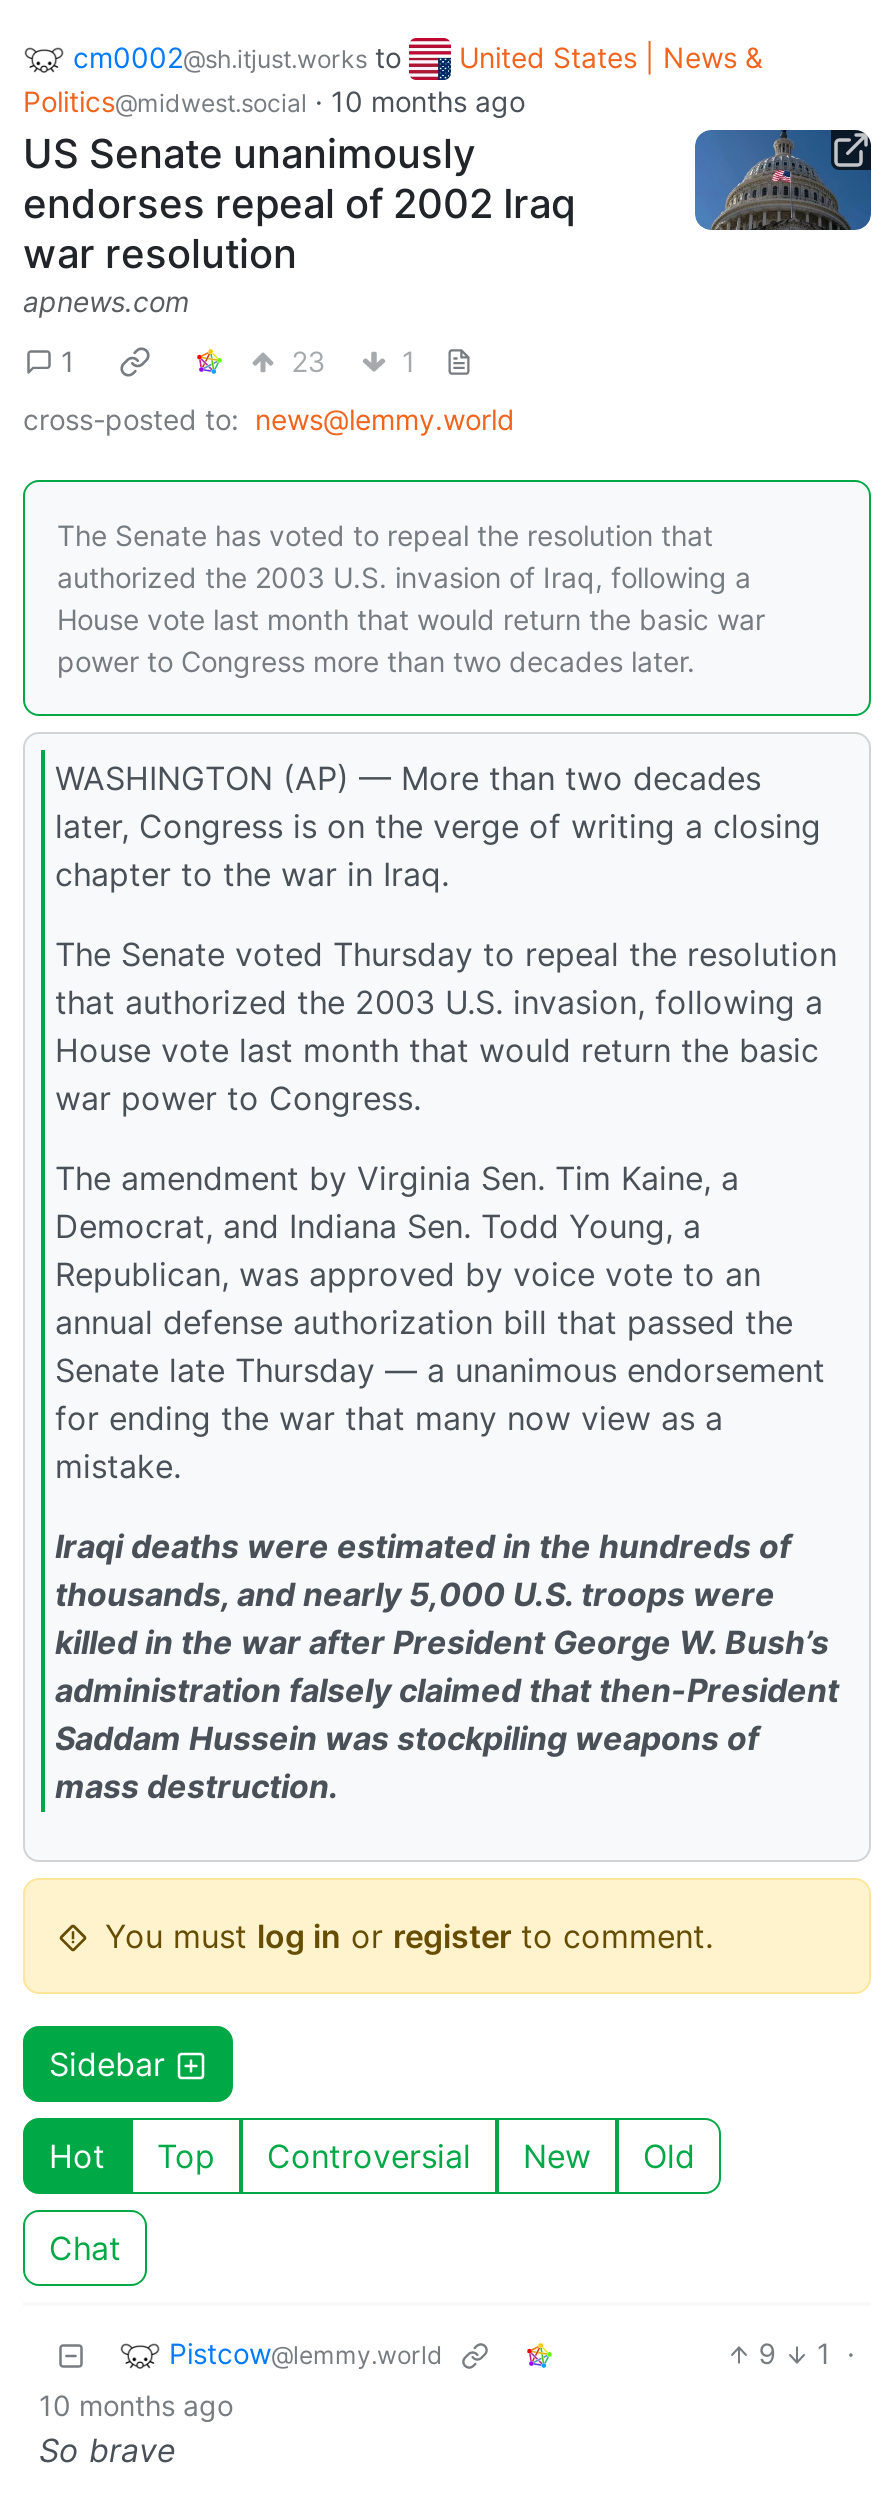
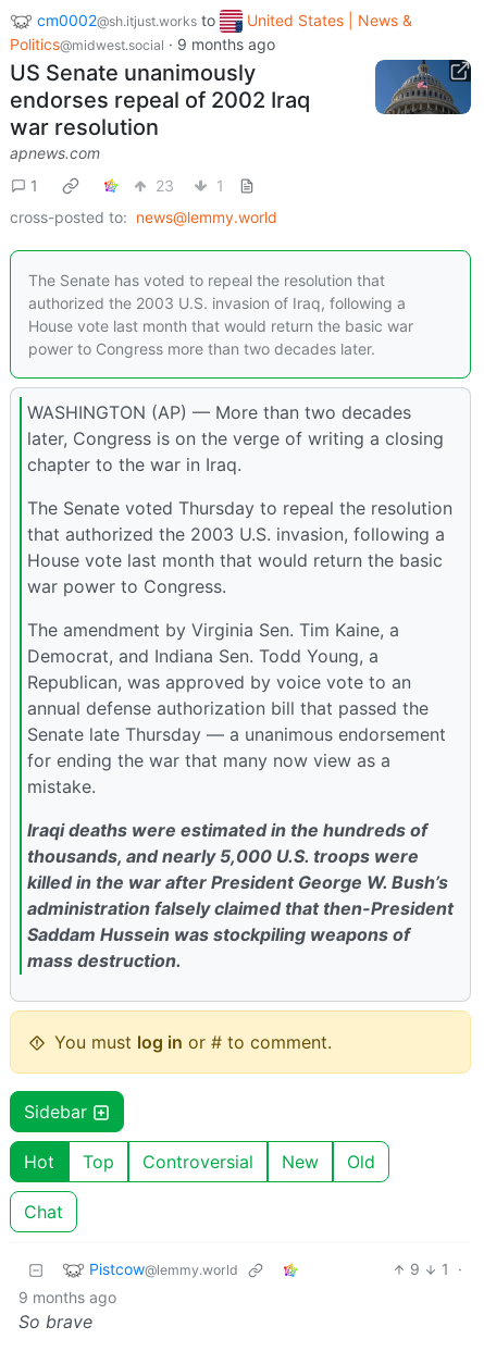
- Politics@midwest.social · 10 months ago
+ Politics@midwest.social · 9 months ago

- You must log in or register to comment.
+ You must log in or # to comment.

- 10 months ago
+ 9 months ago
